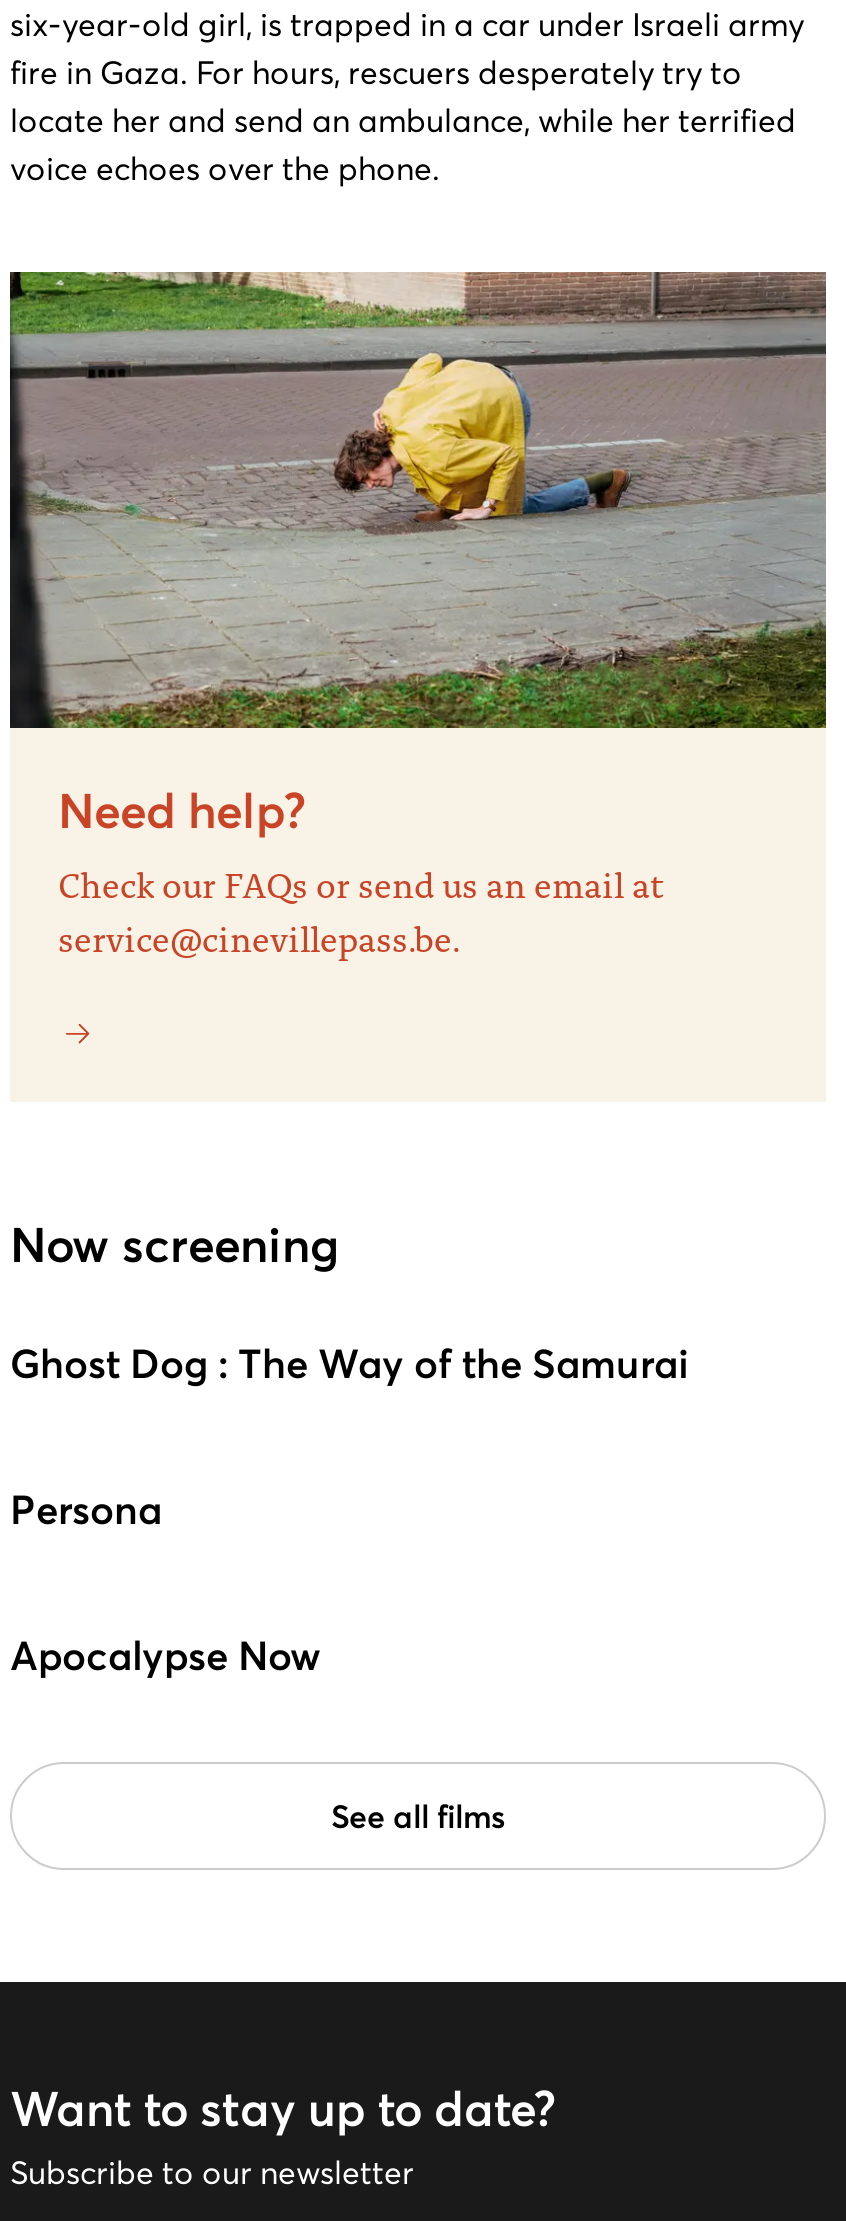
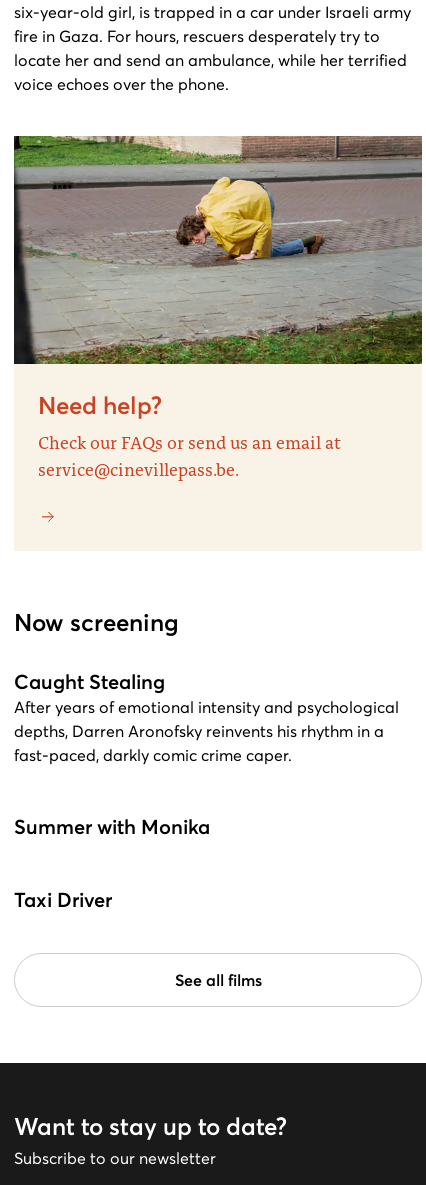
- Ghost Dog : The Way of the Samurai
+ Caught Stealing
+ After years of emotional intensity and psychological
+ depths, Darren Aronofsky reinvents his rhythm in a
+ fast-paced, darkly comic crime caper.

- Persona
+ Summer with Monika

- Apocalypse Now
+ Taxi Driver
